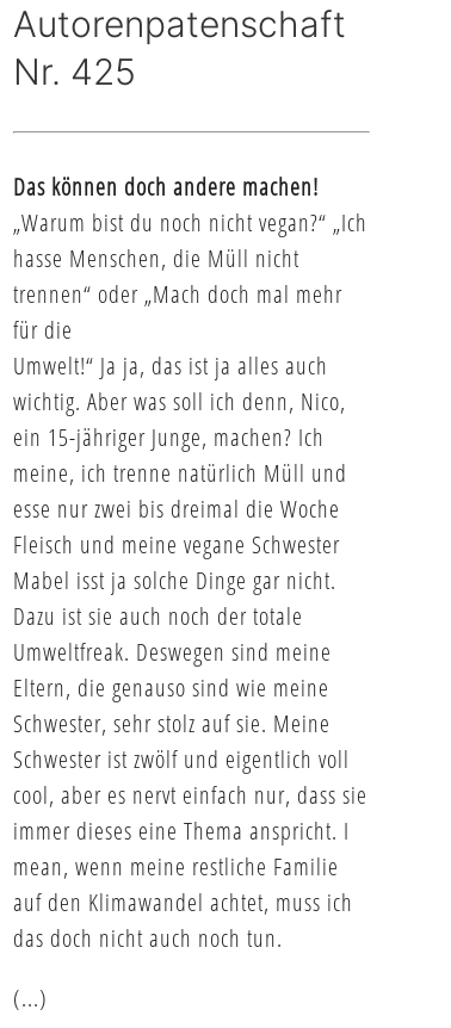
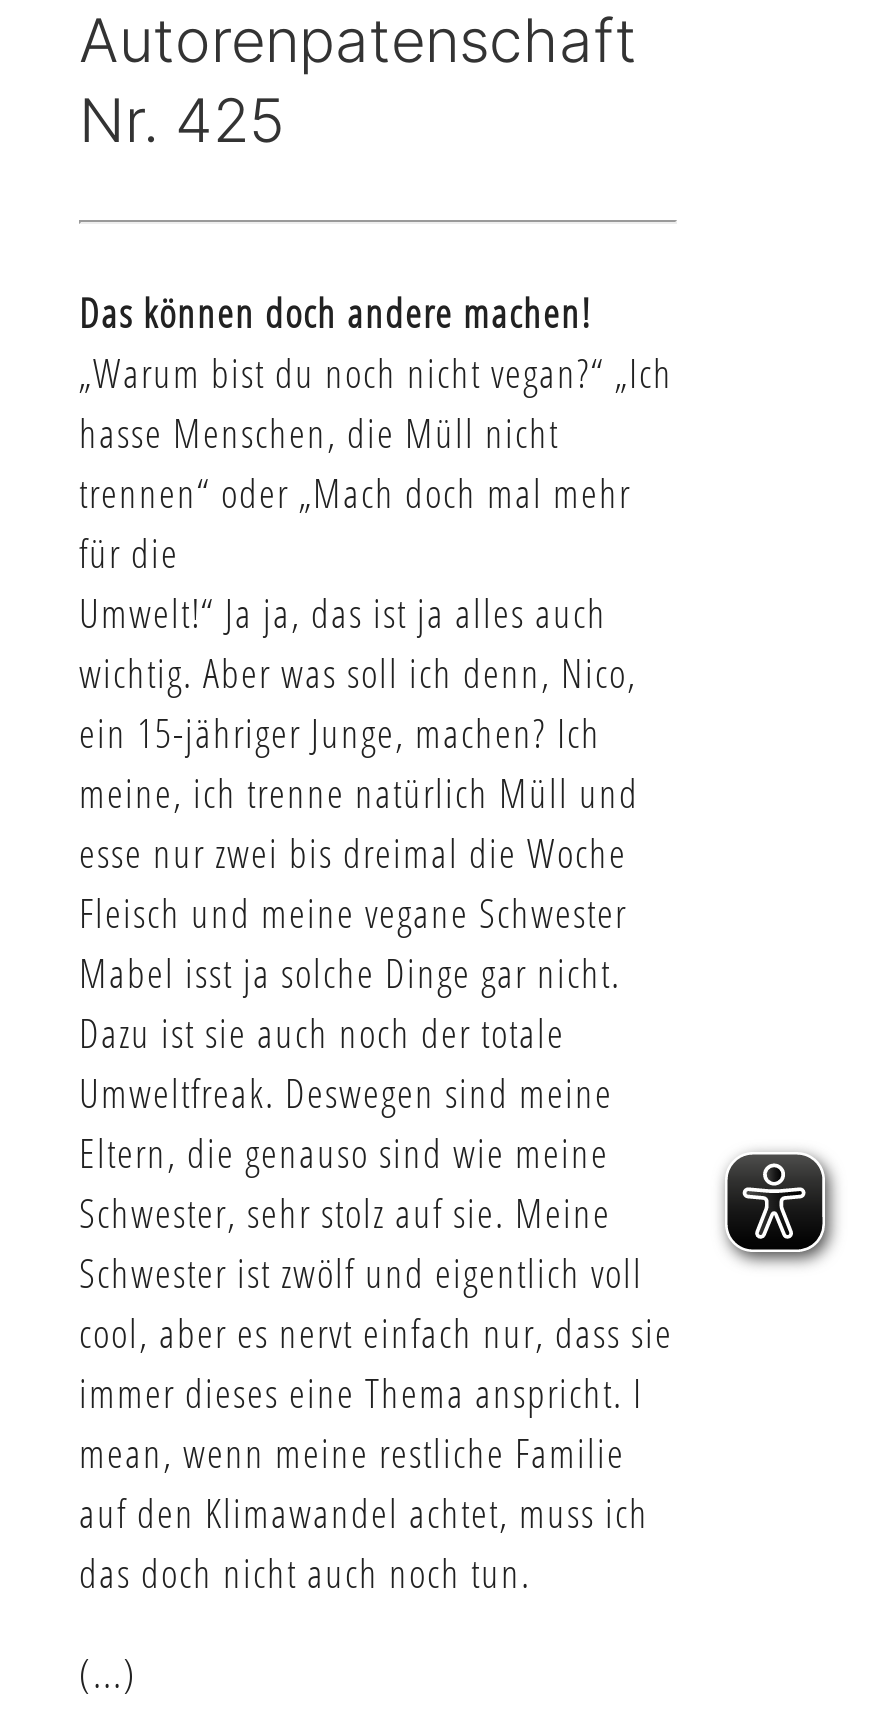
+ [image]
